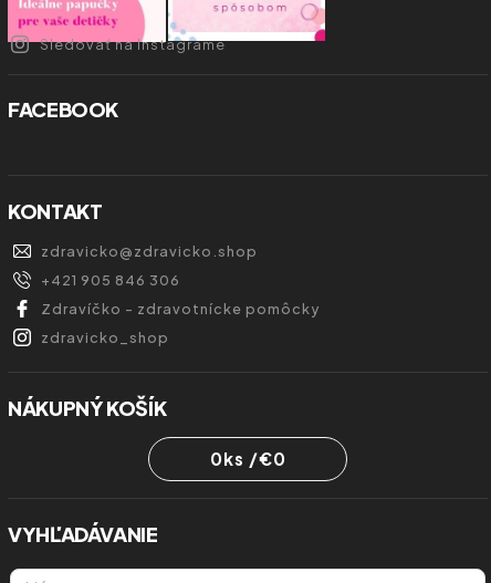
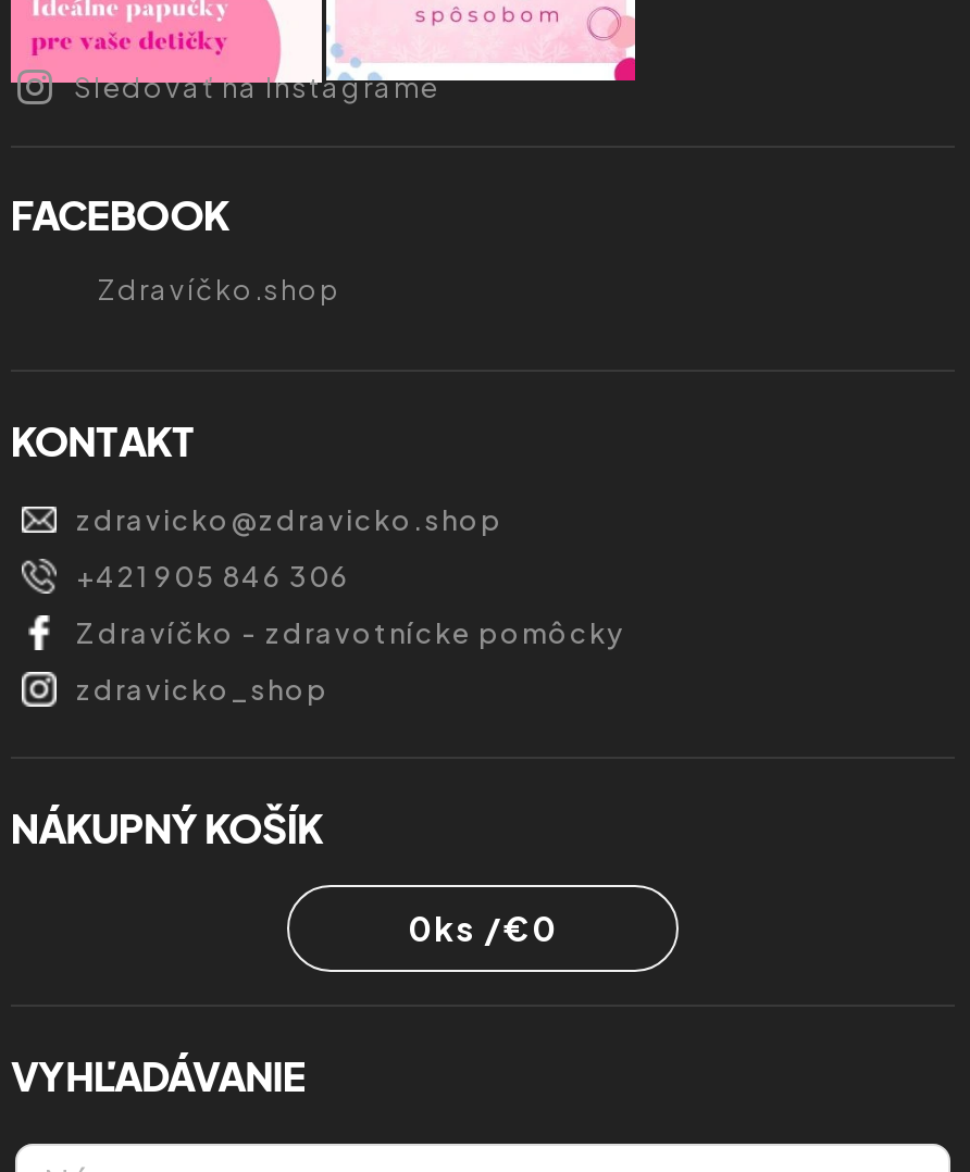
+ Zdravíčko.shop
